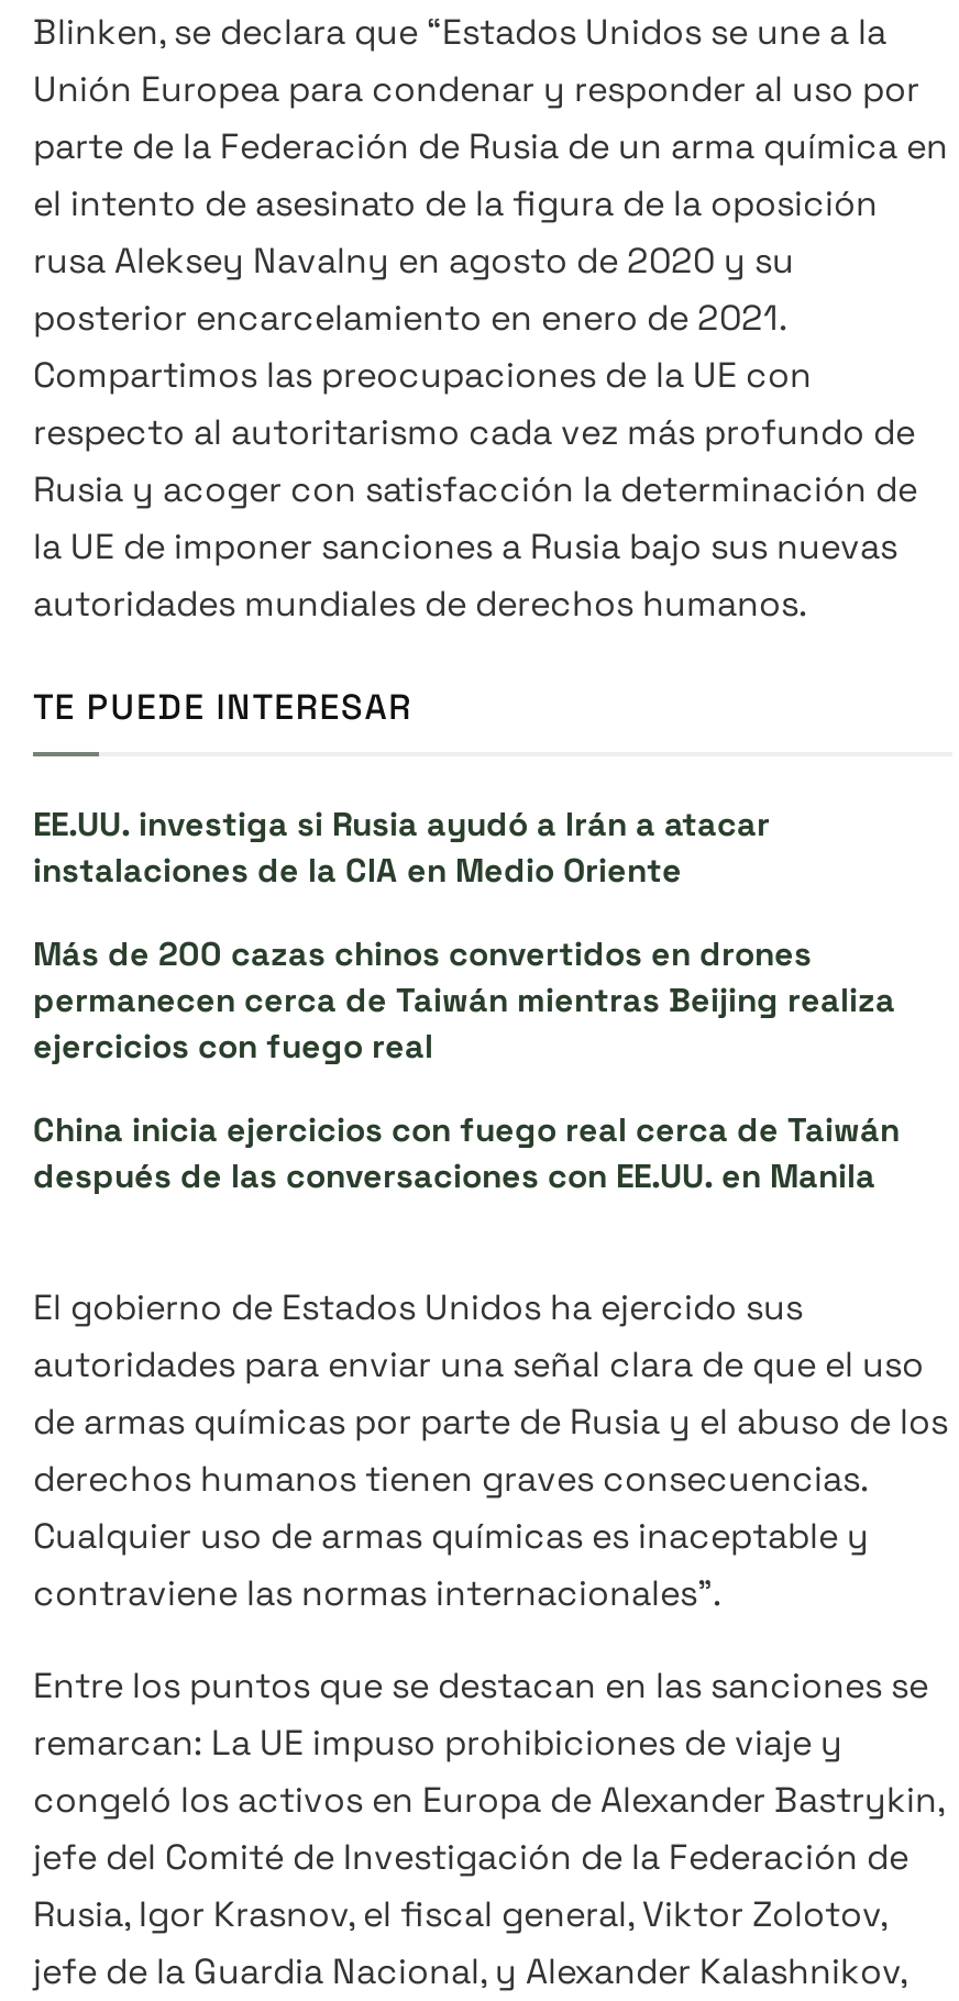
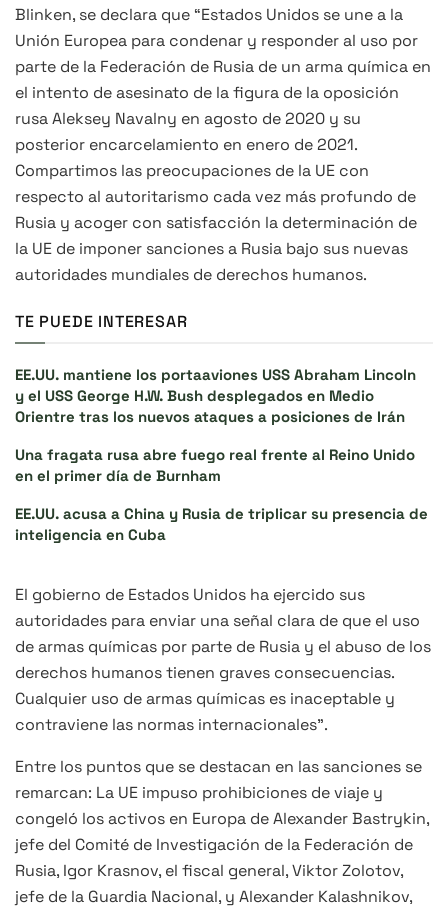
- EE.UU. investiga si Rusia ayudó a Irán a atacar
- instalaciones de la CIA en Medio Oriente
+ EE.UU. mantiene los portaaviones USS Abraham Lincoln
+ y el USS George H.W. Bush desplegados en Medio
+ Orientre tras los nuevos ataques a posiciones de Irán

- Más de 200 cazas chinos convertidos en drones
- permanecen cerca de Taiwán mientras Beijing realiza
- ejercicios con fuego real
+ Una fragata rusa abre fuego real frente al Reino Unido
+ en el primer día de Burnham

- China inicia ejercicios con fuego real cerca de Taiwán
- después de las conversaciones con EE.UU. en Manila
+ EE.UU. acusa a China y Rusia de triplicar su presencia de
+ inteligencia en Cuba
